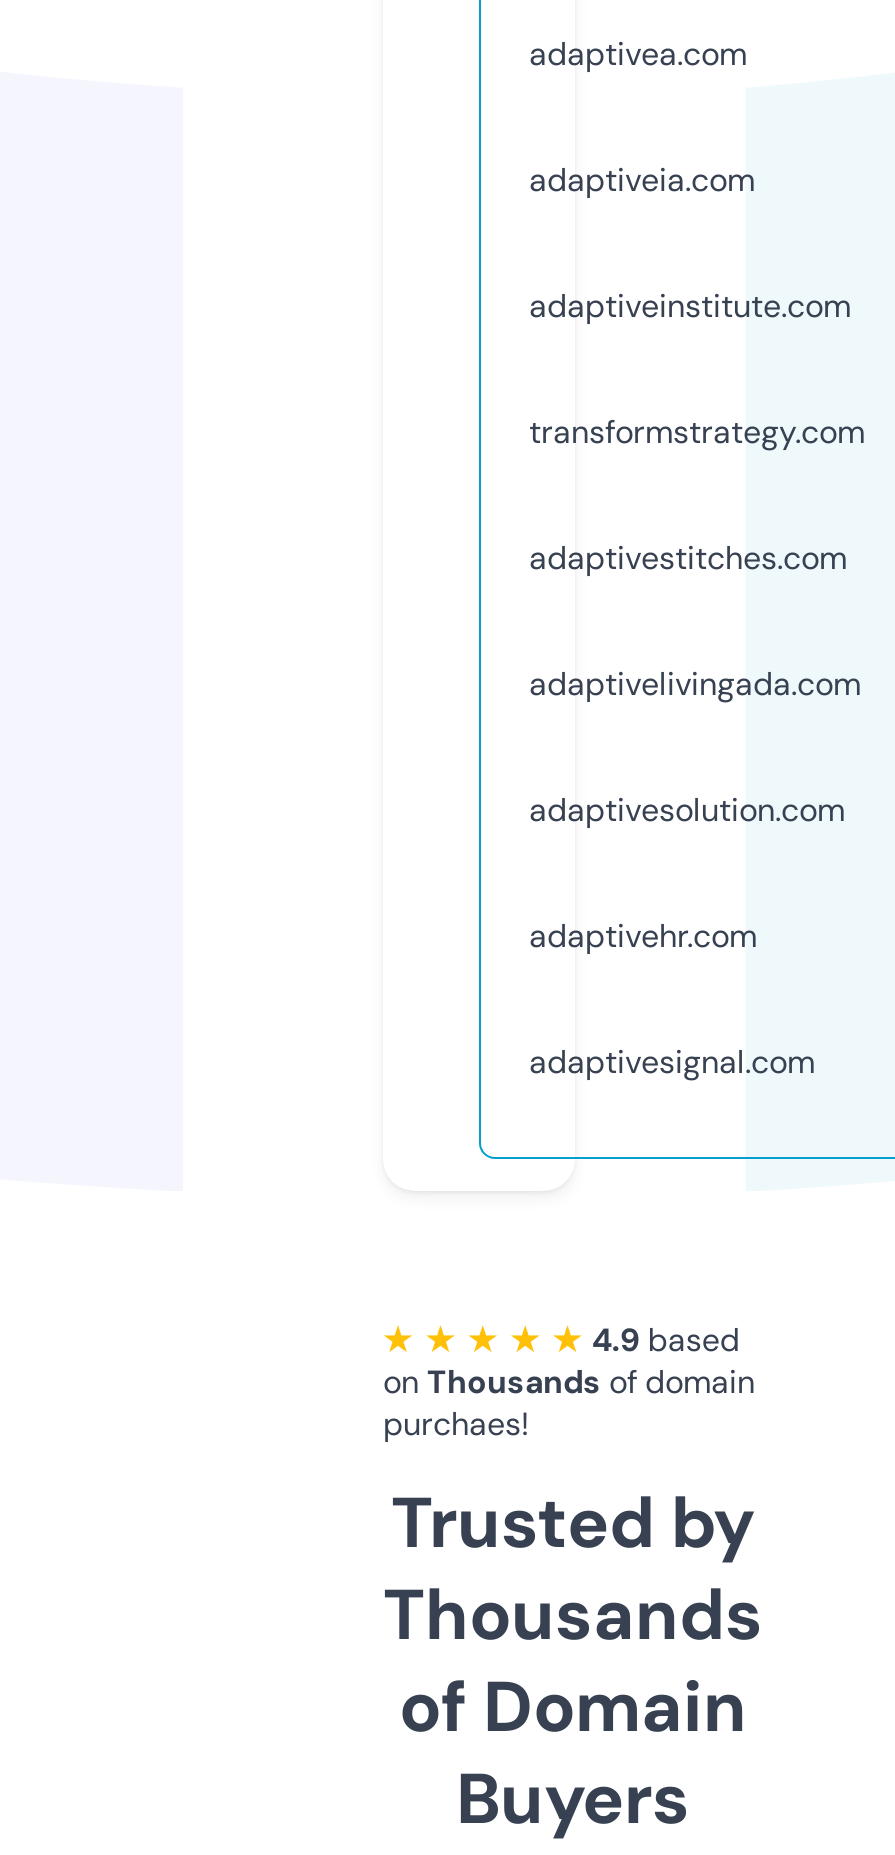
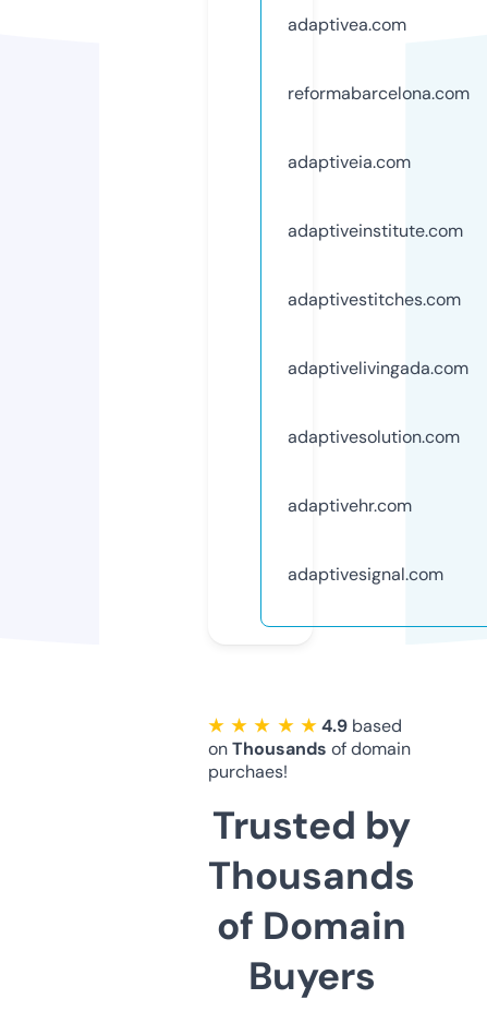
+ reformabarcelona.com

moved down: adaptiveia.com | adaptiveinstitute.com

- transformstrategy.com
